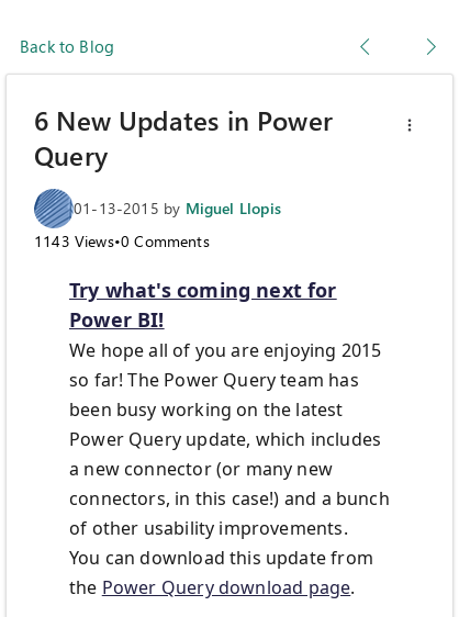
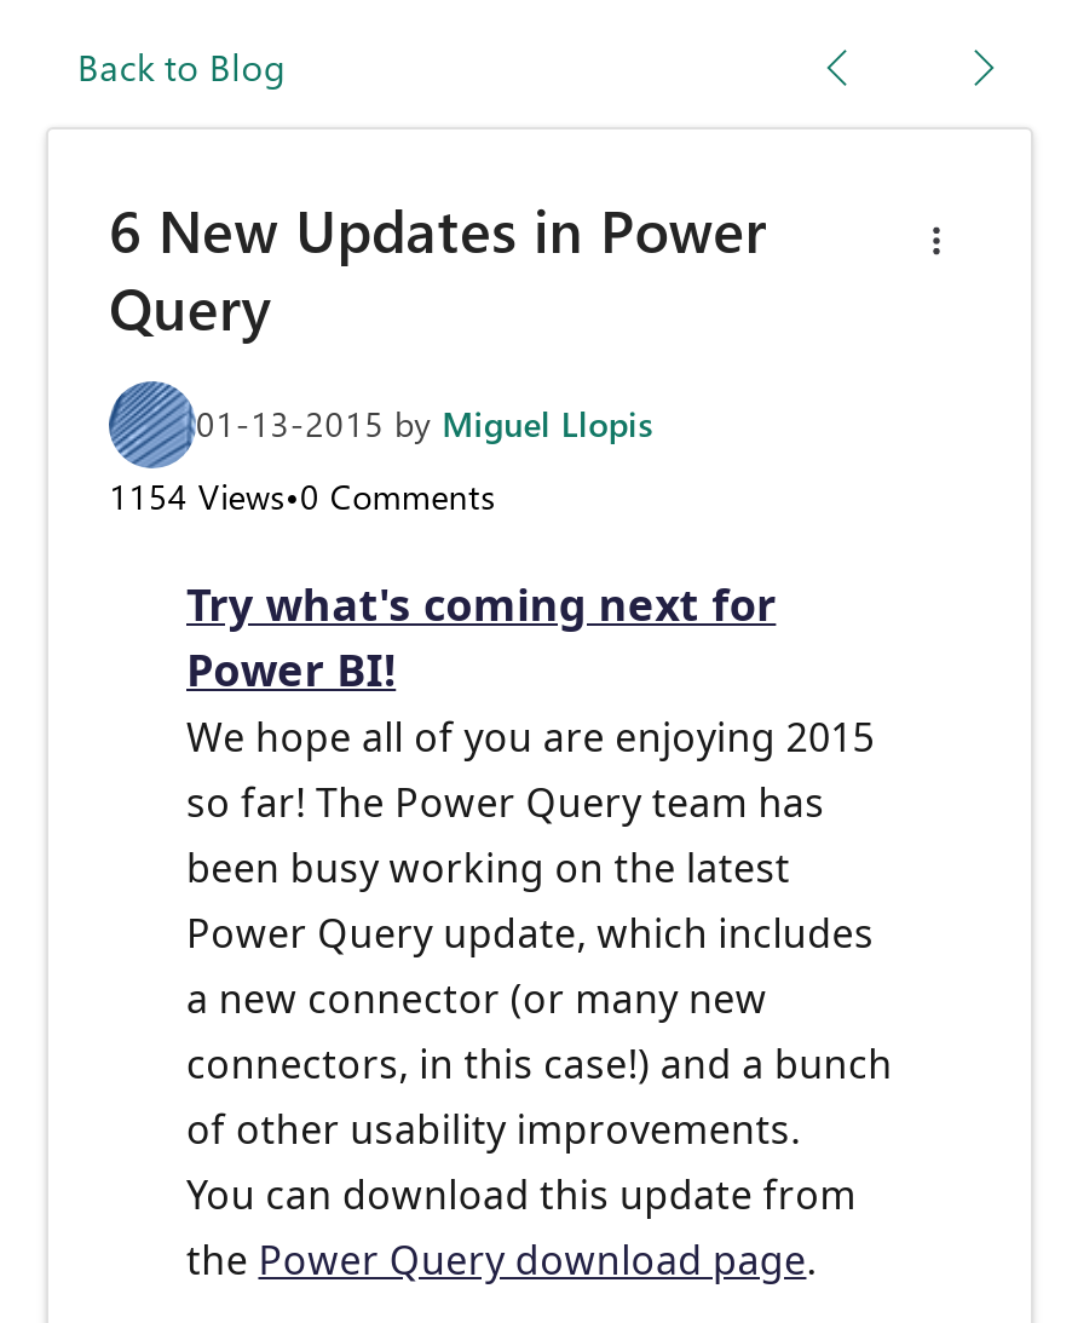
- 1143 Views•0 Comments
+ 1154 Views•0 Comments
